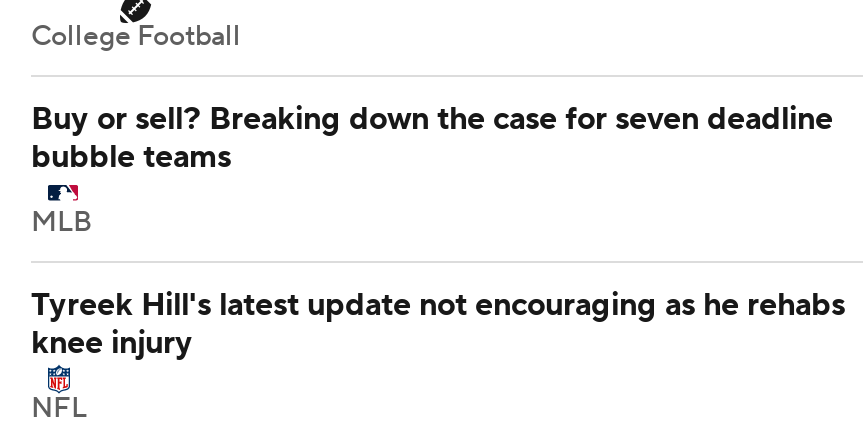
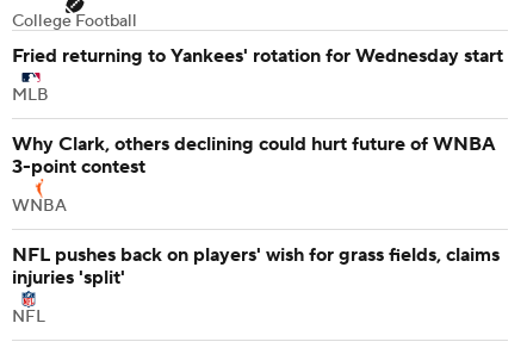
- Buy or sell? Breaking down the case for seven deadline
- bubble teams
+ Fried returning to Yankees' rotation for Wednesday start

moved up: MLB

- Tyreek Hill's latest update not encouraging as he rehabs
- knee injury
+ Why Clark, others declining could hurt future of WNBA
+ 3-point contest
+ WNBA
+ NFL pushes back on players' wish for grass fields, claims
+ injuries 'split'
